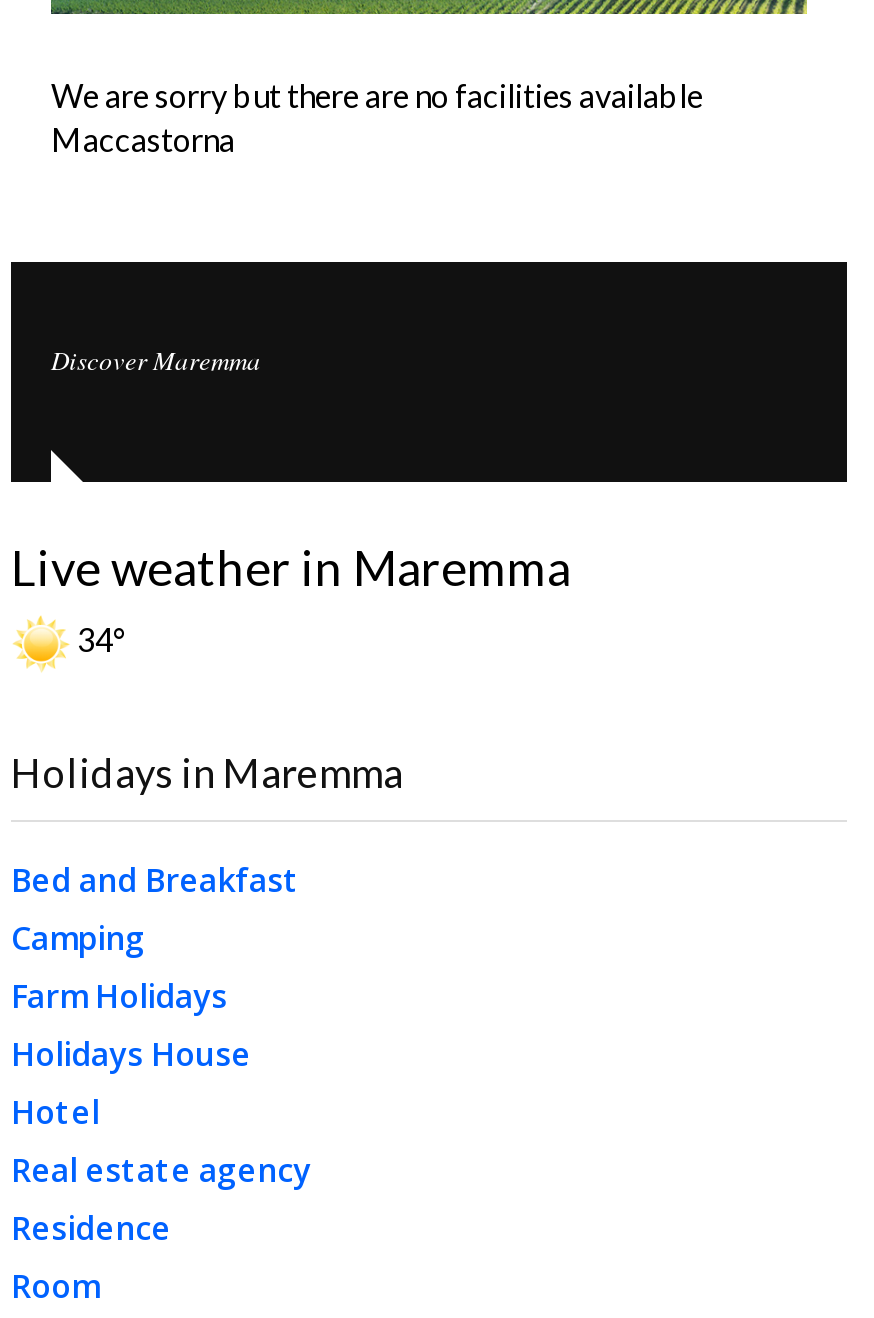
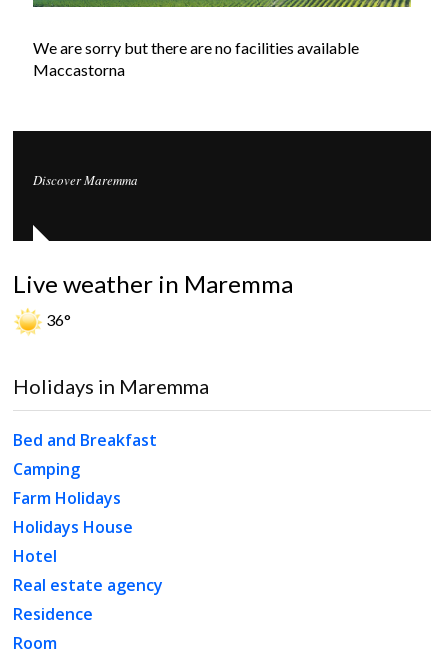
- 34°
+ 36°
